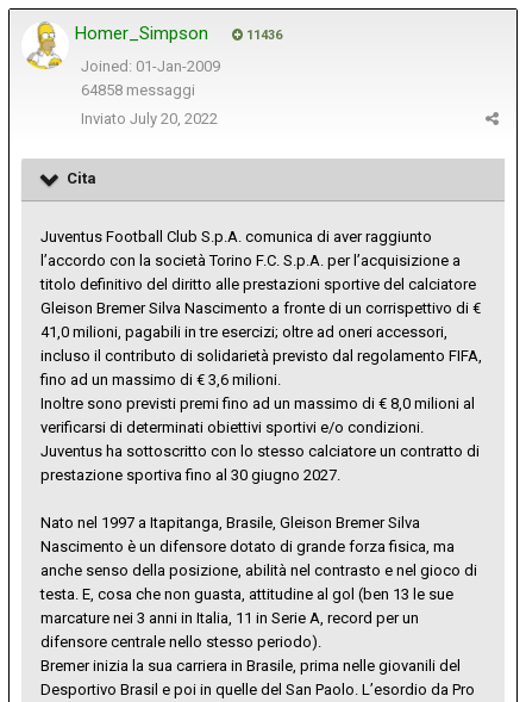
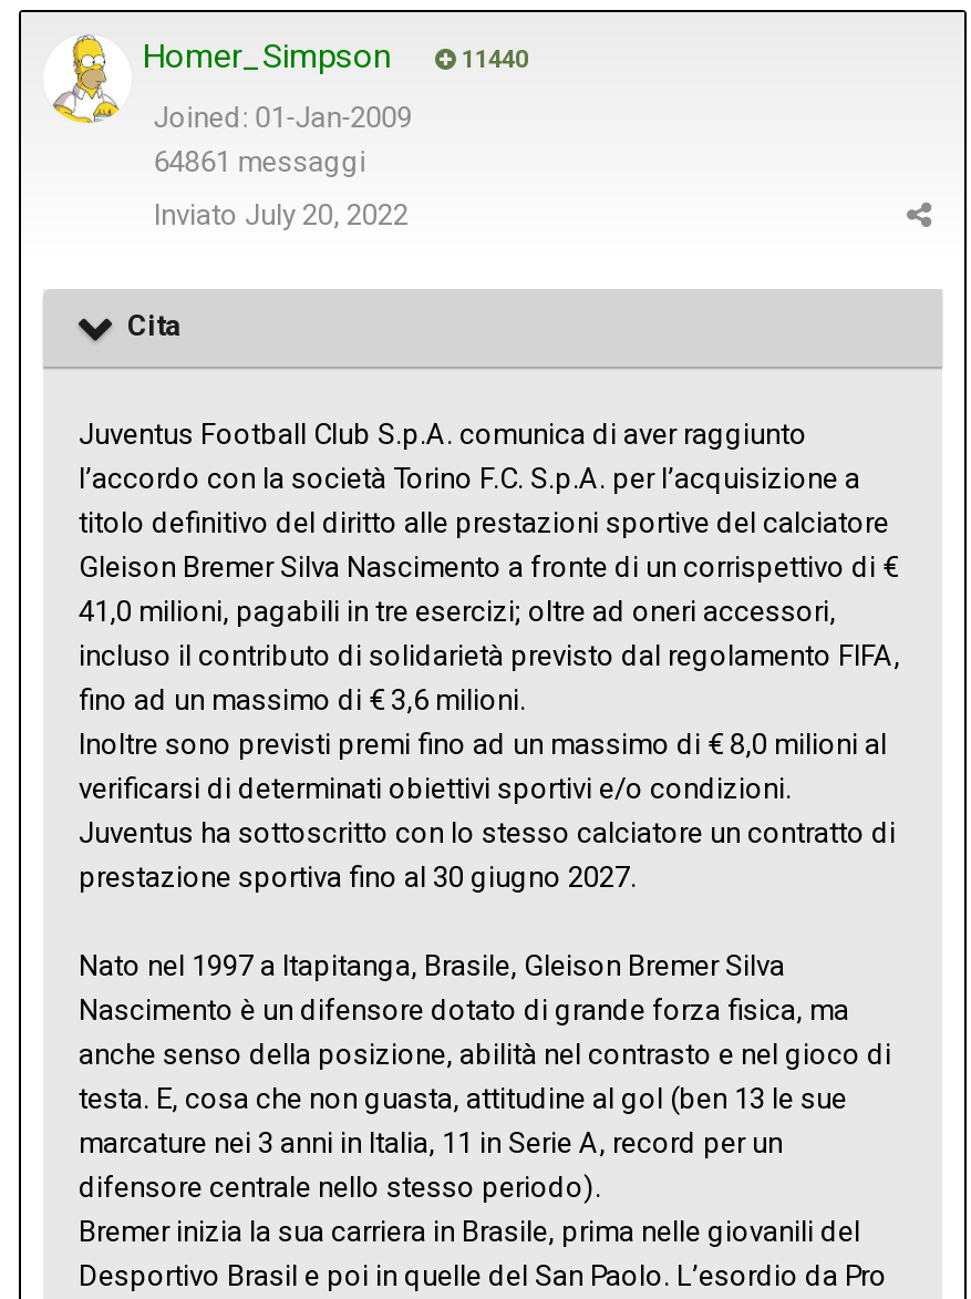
- 11436
+ 11440

- 64858 messaggi
+ 64861 messaggi
